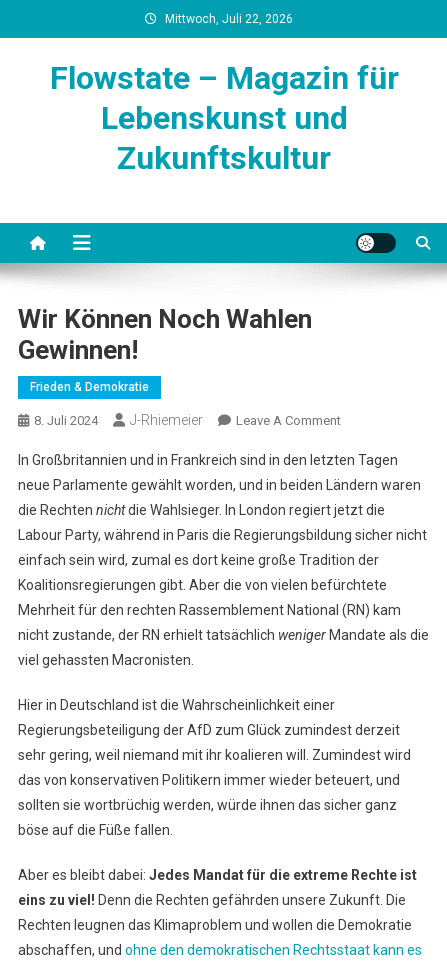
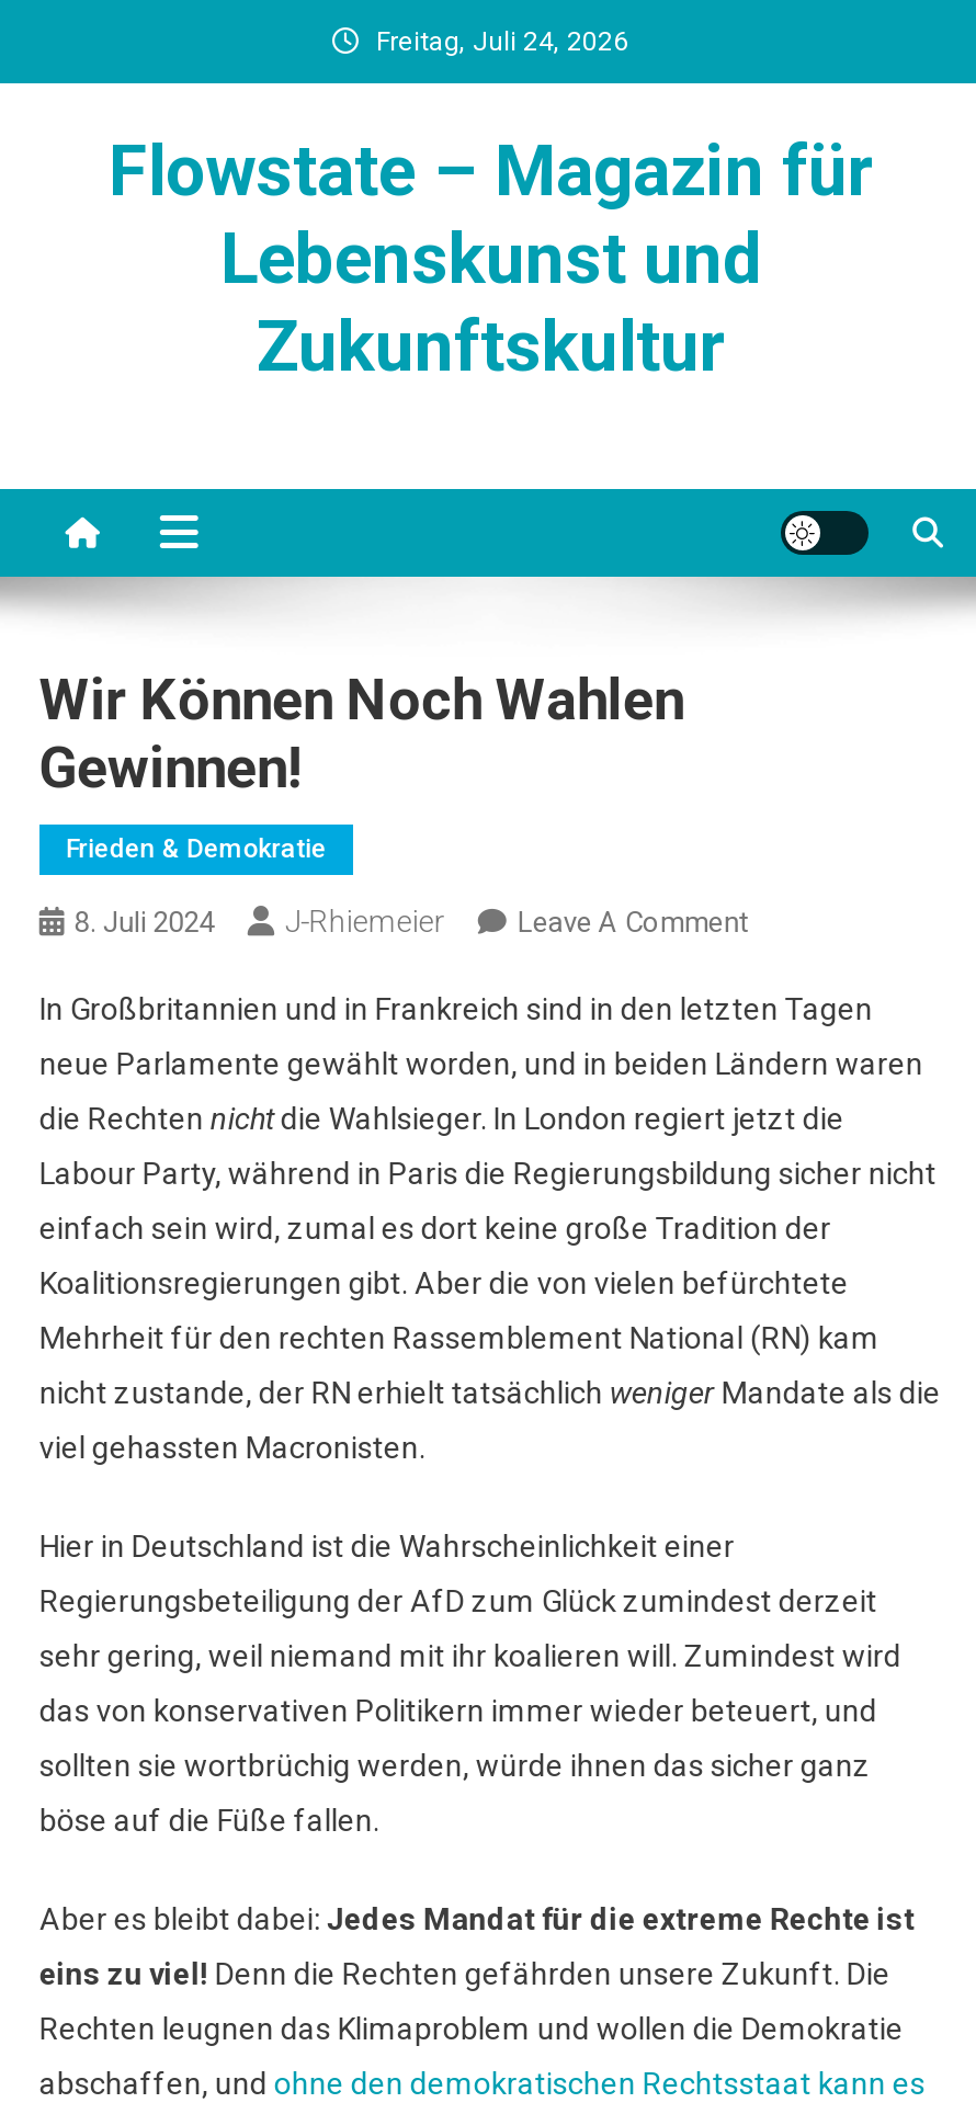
- Mittwoch, Juli 22, 2026
+ Freitag, Juli 24, 2026
